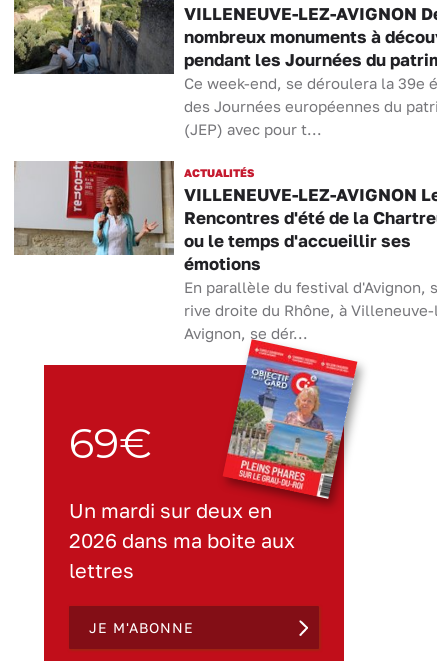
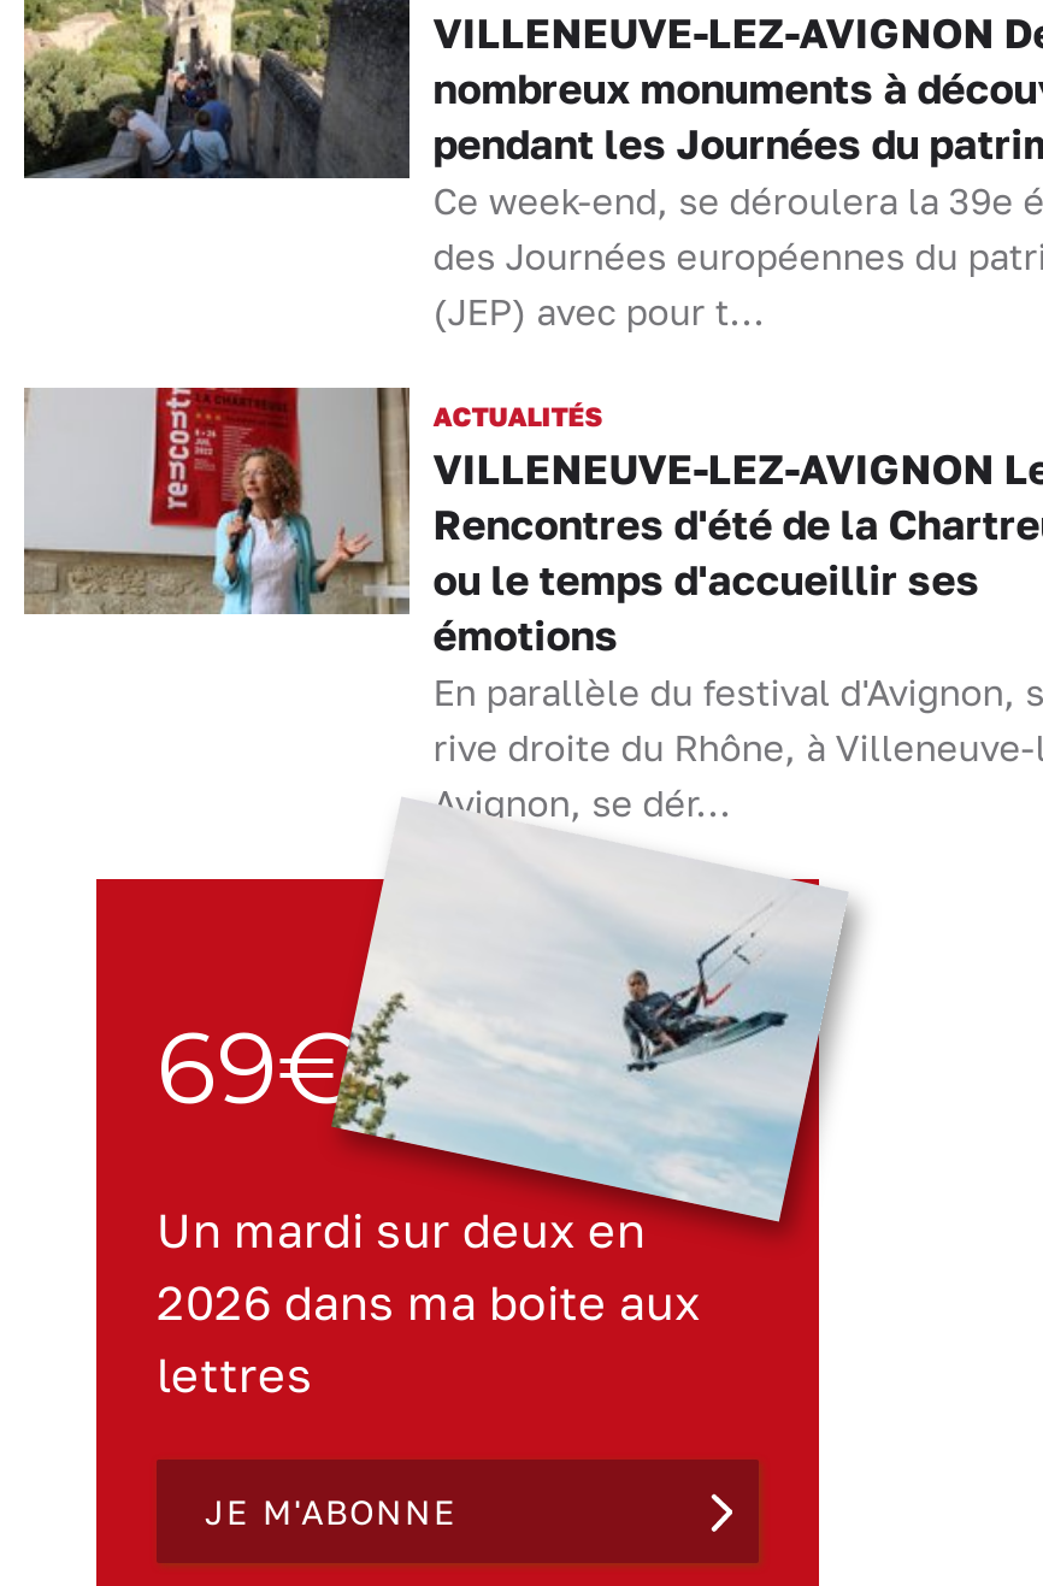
- [image]
+ [image]
